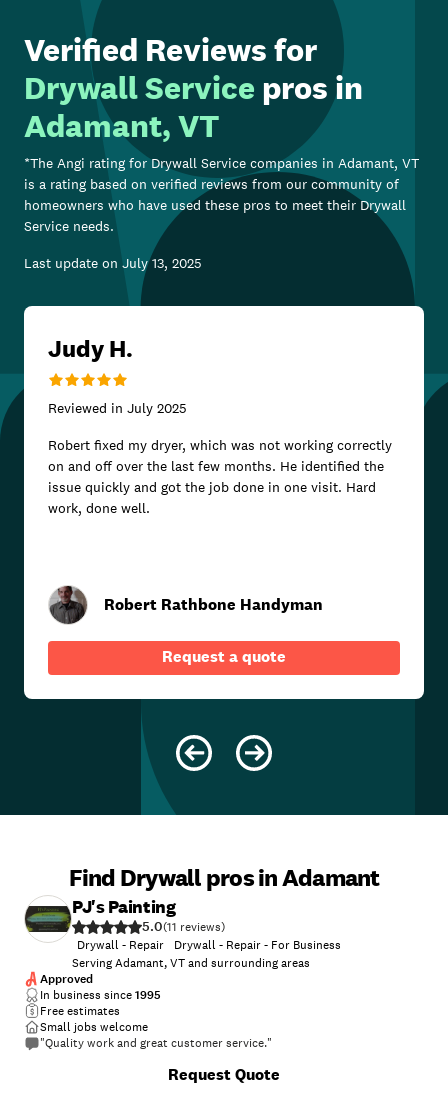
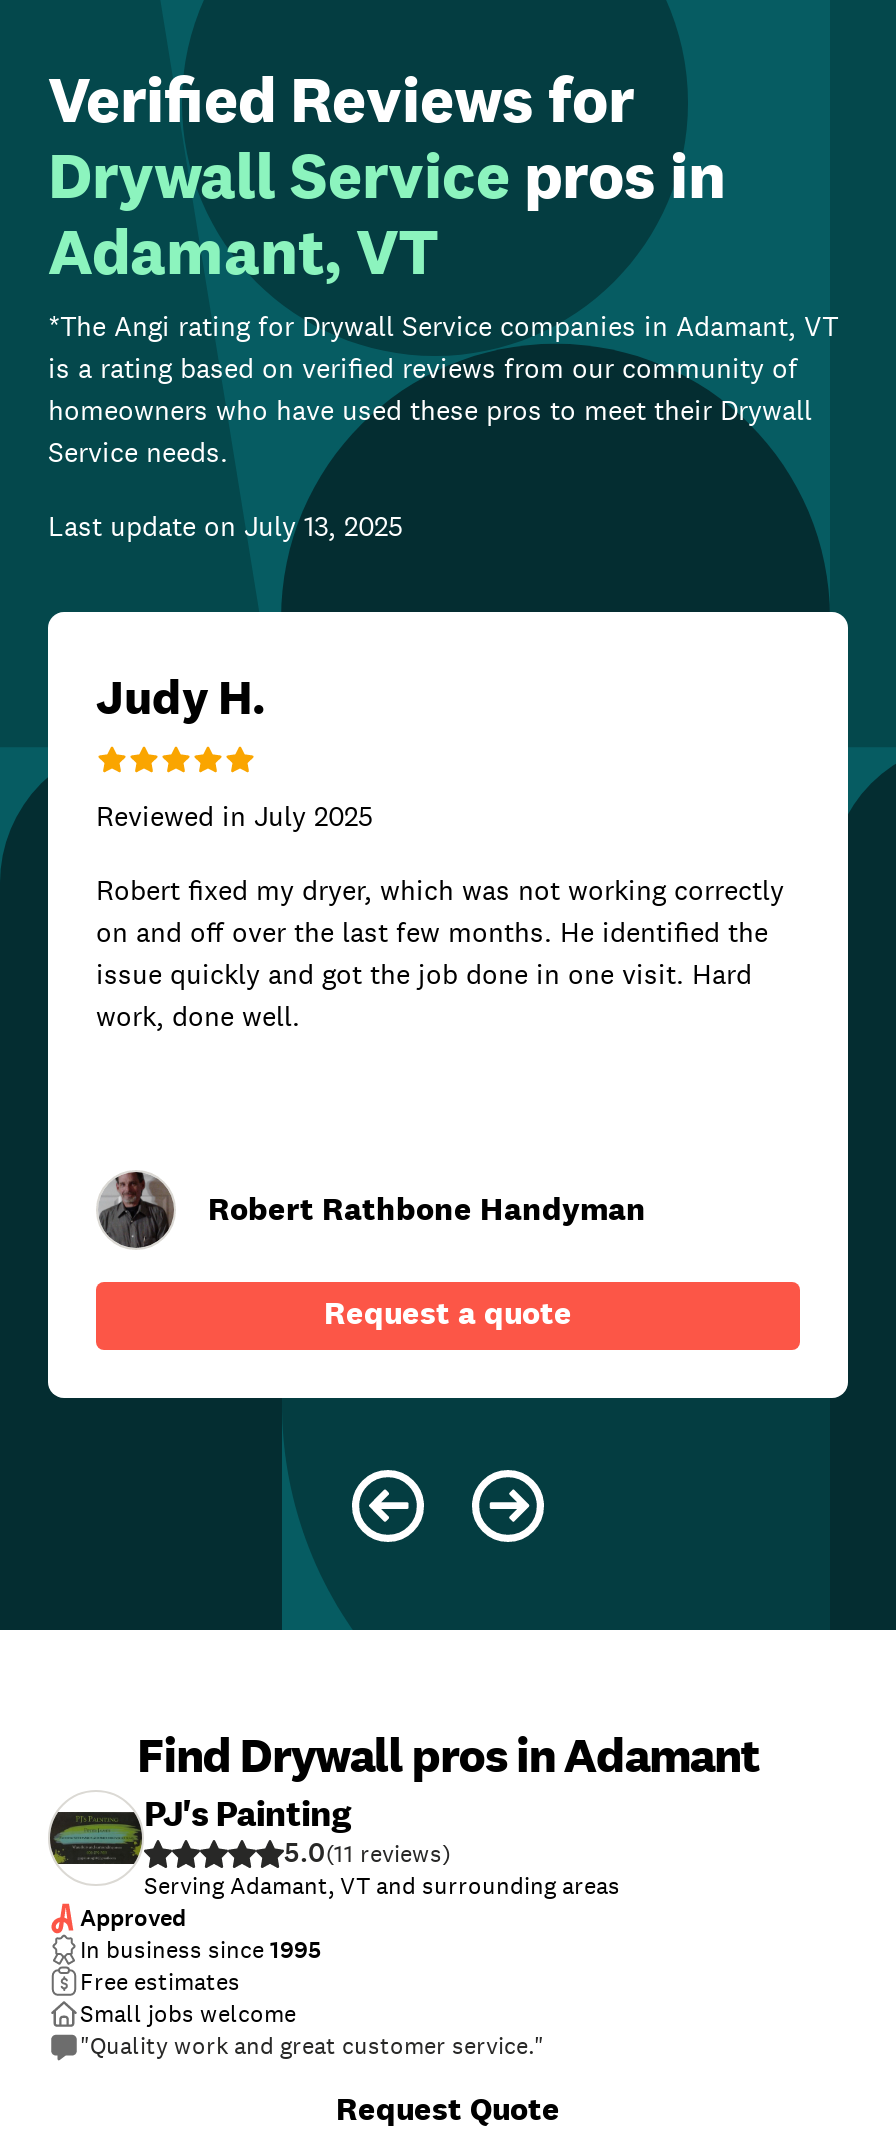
- Drywall - Repair
- Drywall - Repair - For Business
